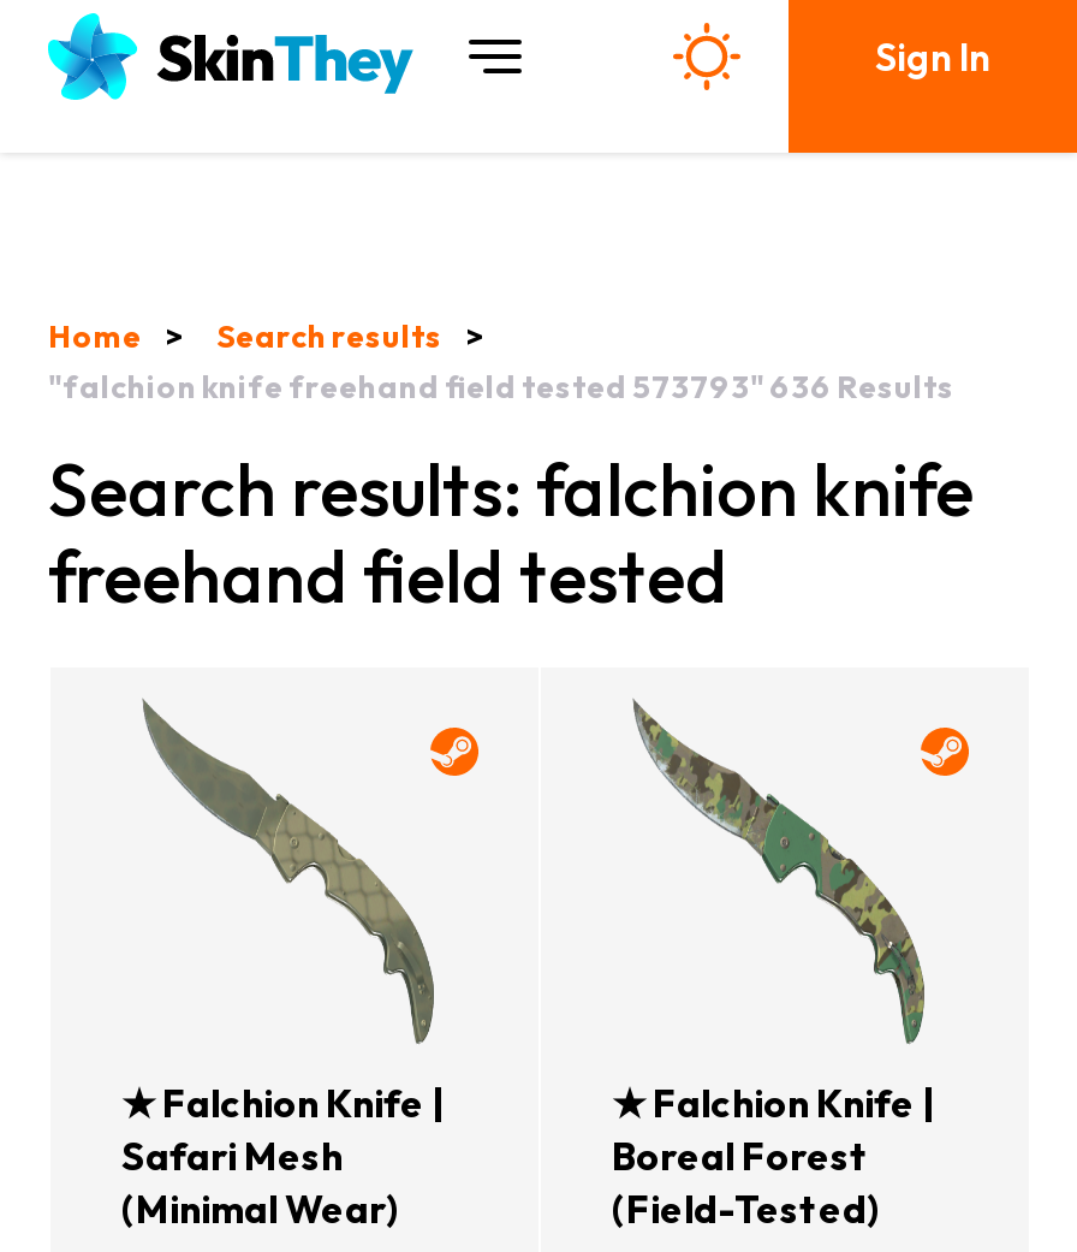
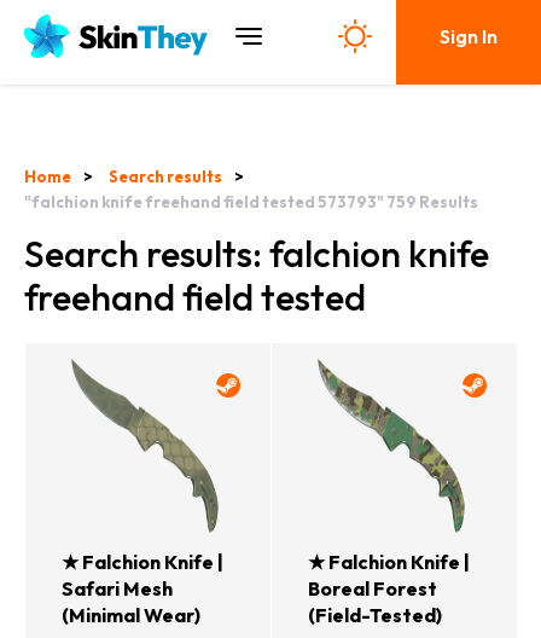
- "falchion knife freehand field tested 573793" 636 Results
+ "falchion knife freehand field tested 573793" 759 Results
